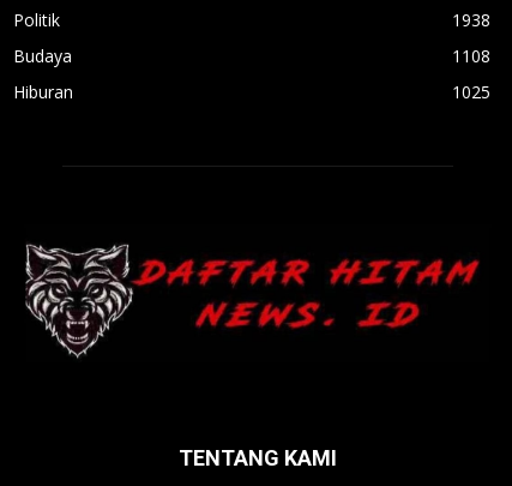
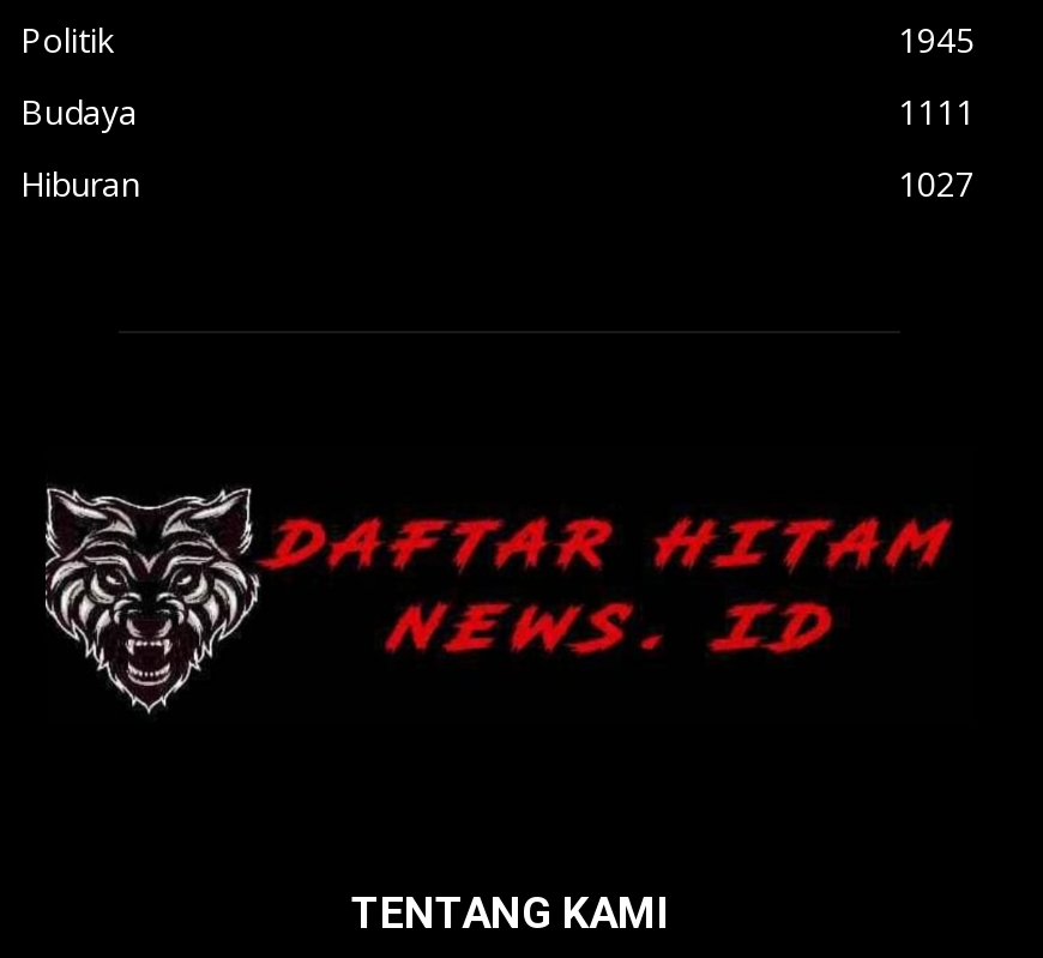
- 1938
+ 1945

- 1108
+ 1111

- 1025
+ 1027
